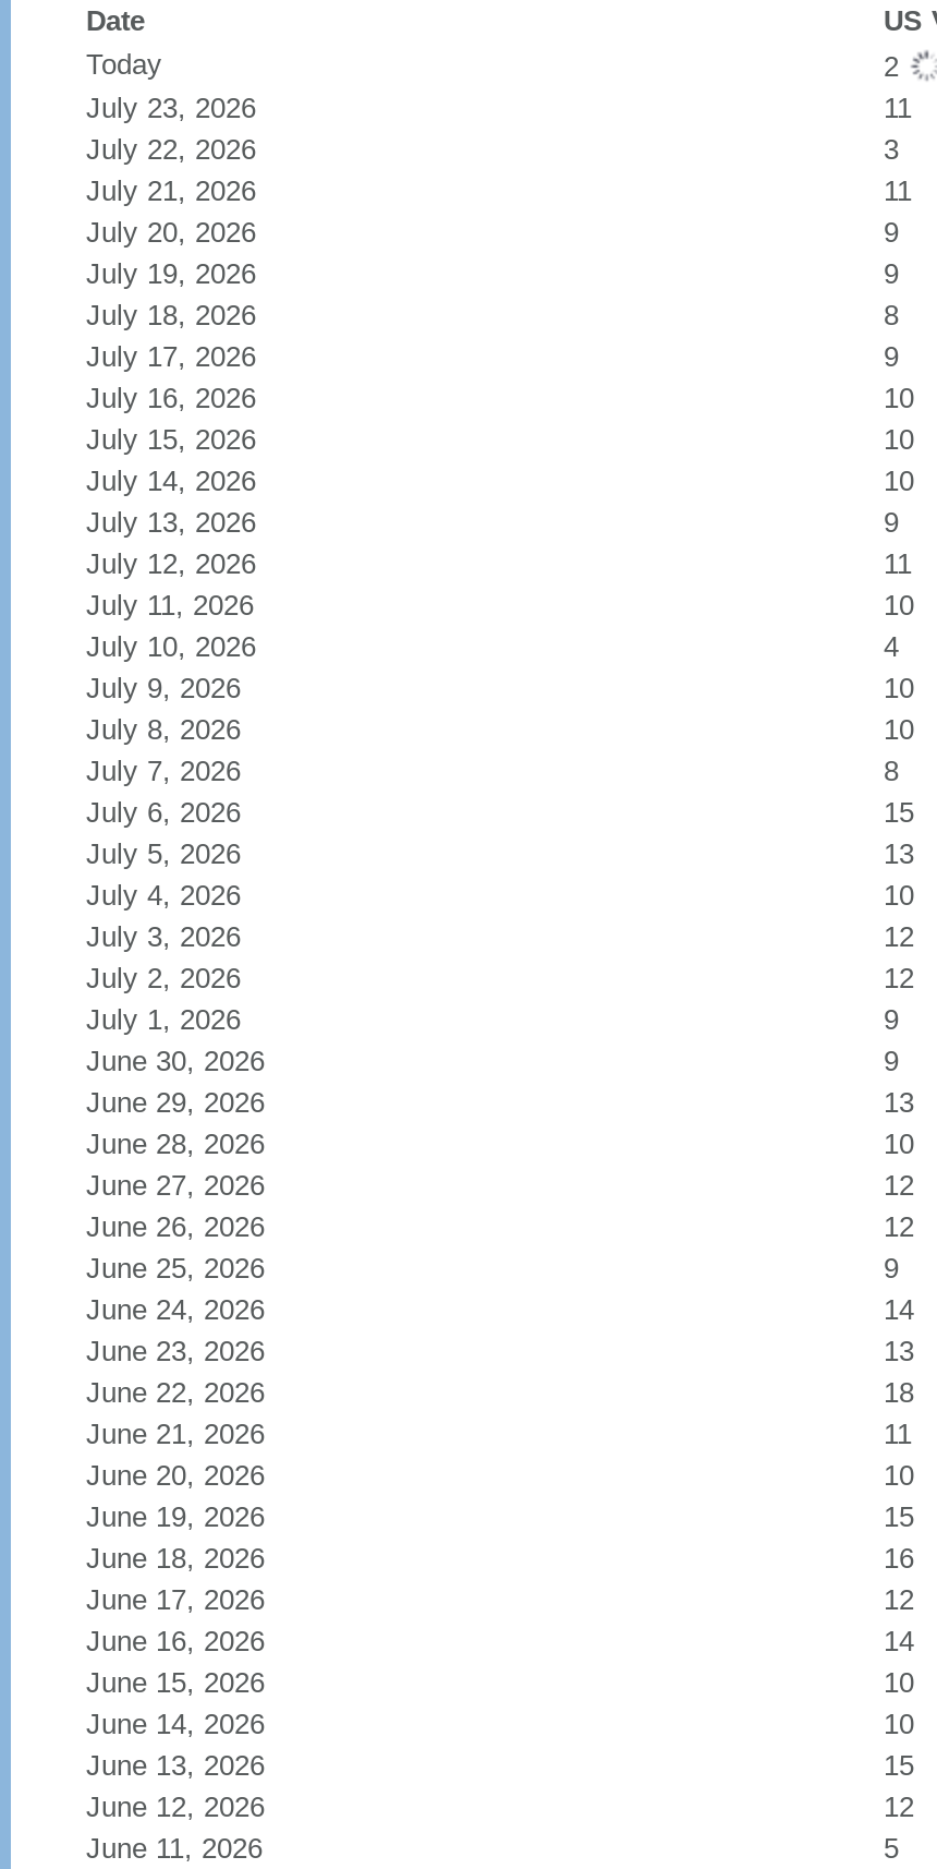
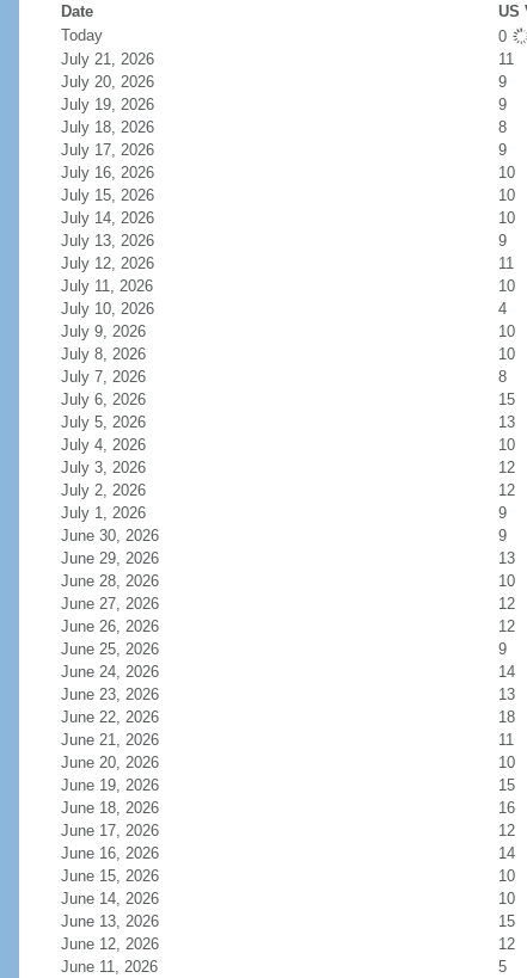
- 2
- July 23, 2026
- 11
- July 22, 2026
- 3
+ 0
